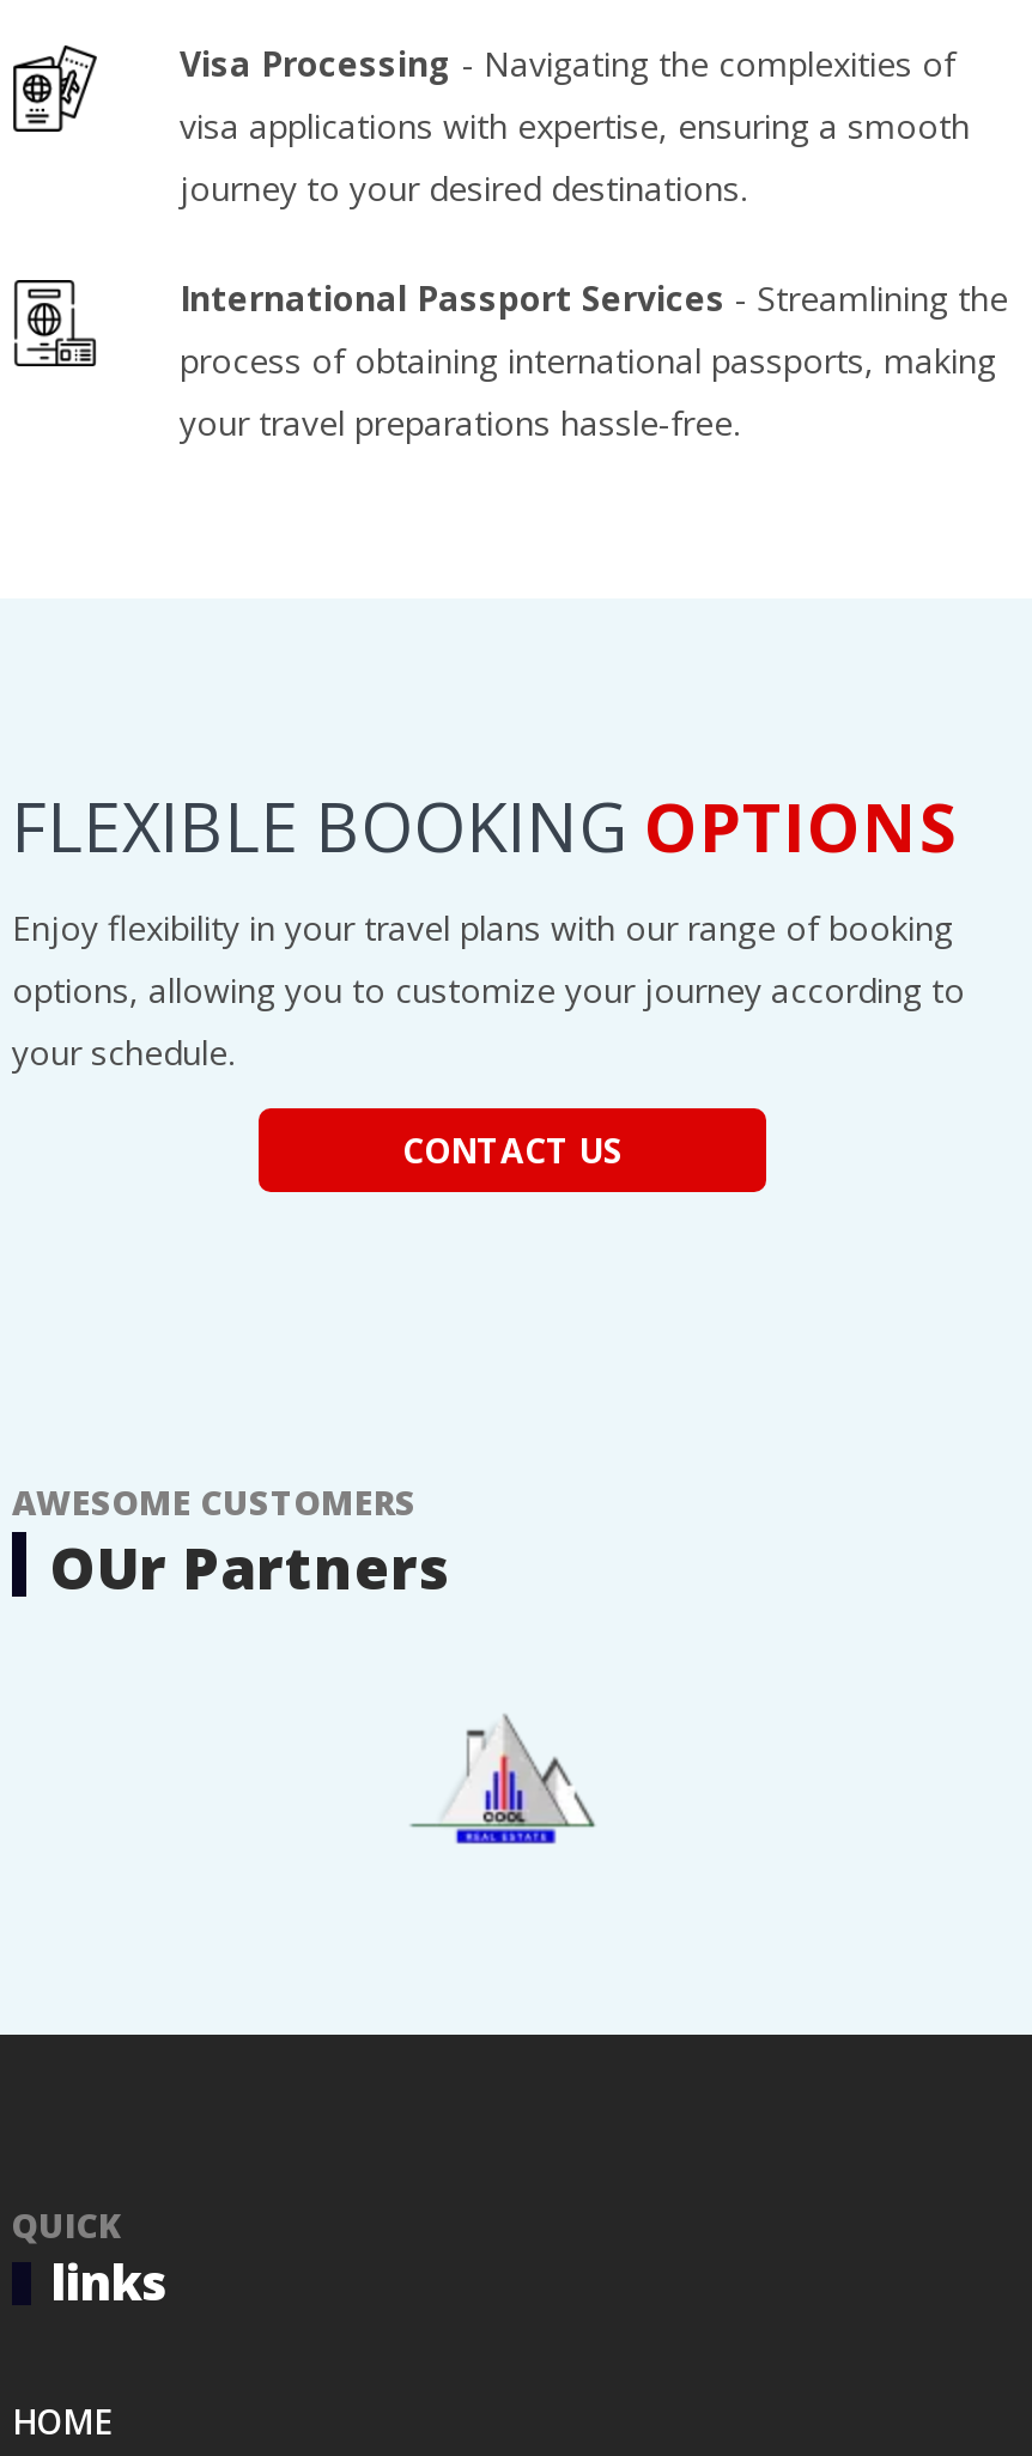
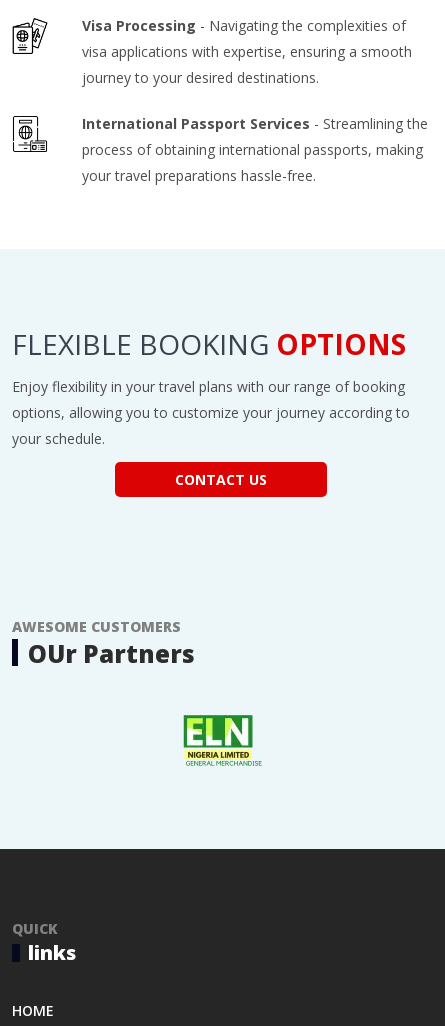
- [image]
+ [image]
